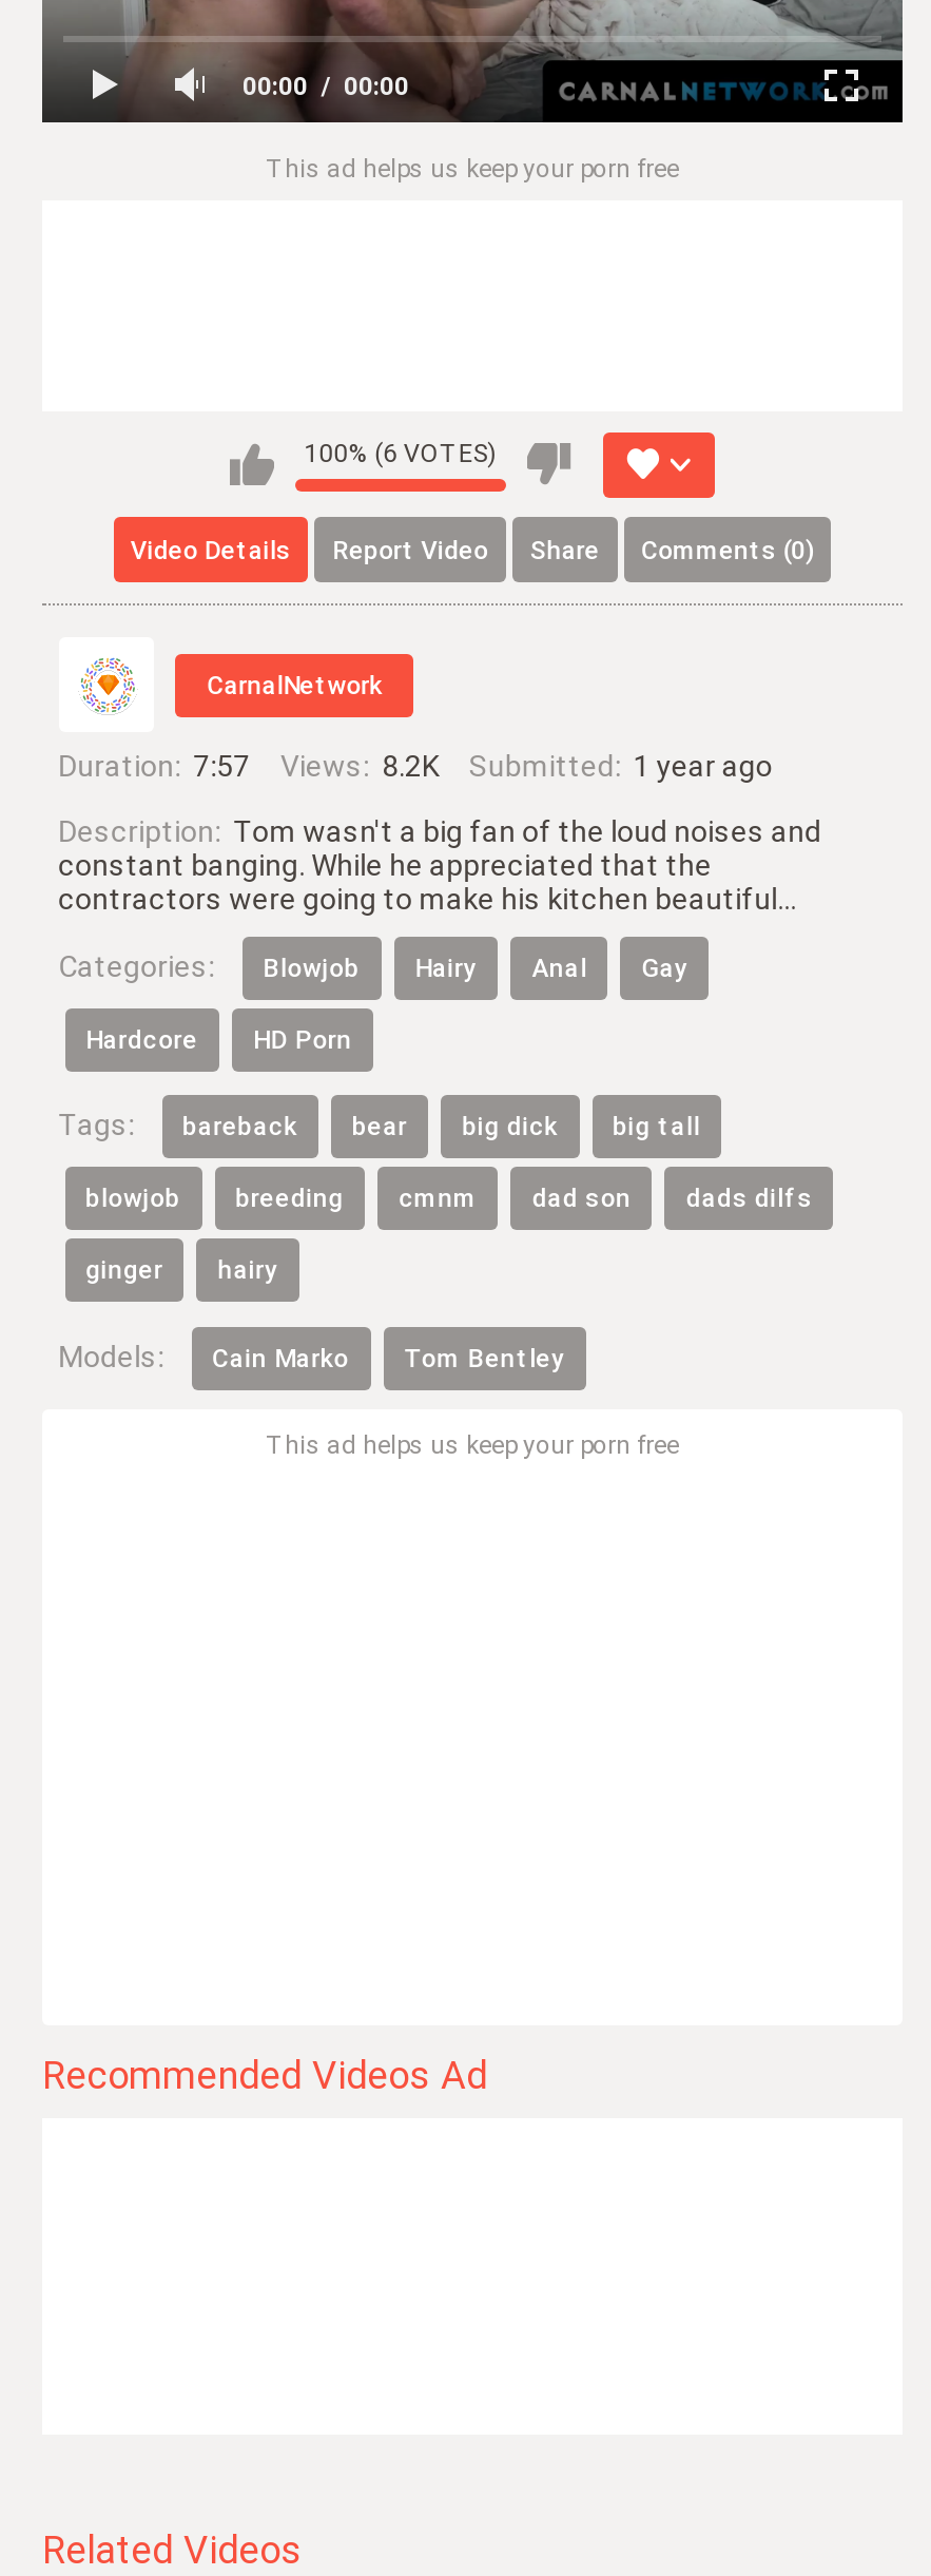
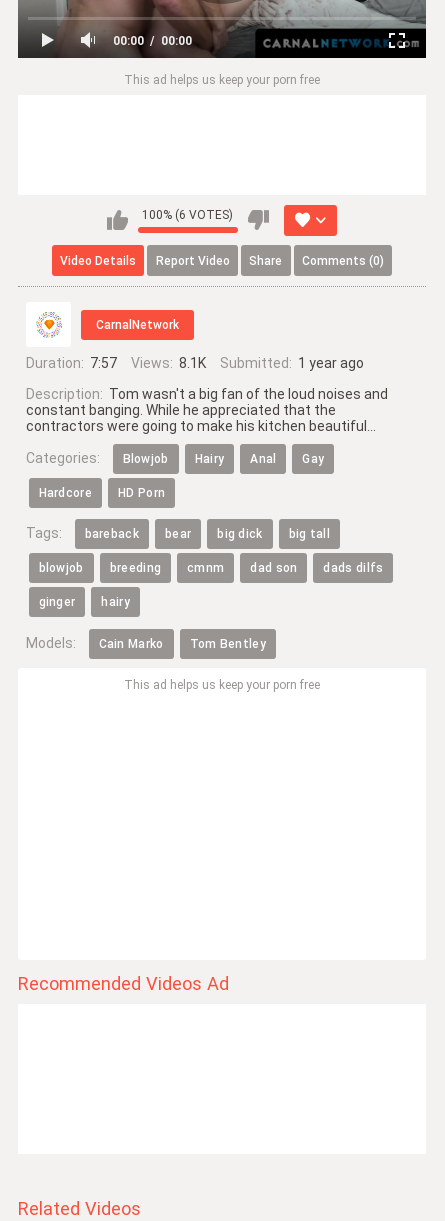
- Duration: 7:57 Views: 8.2K Submitted: 1 year ago
+ Duration: 7:57 Views: 8.1K Submitted: 1 year ago
